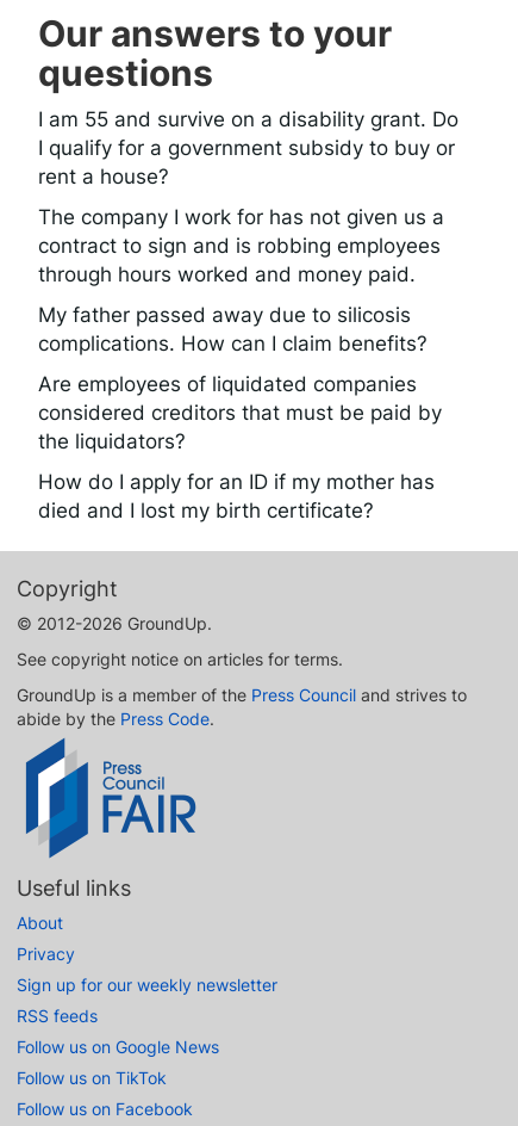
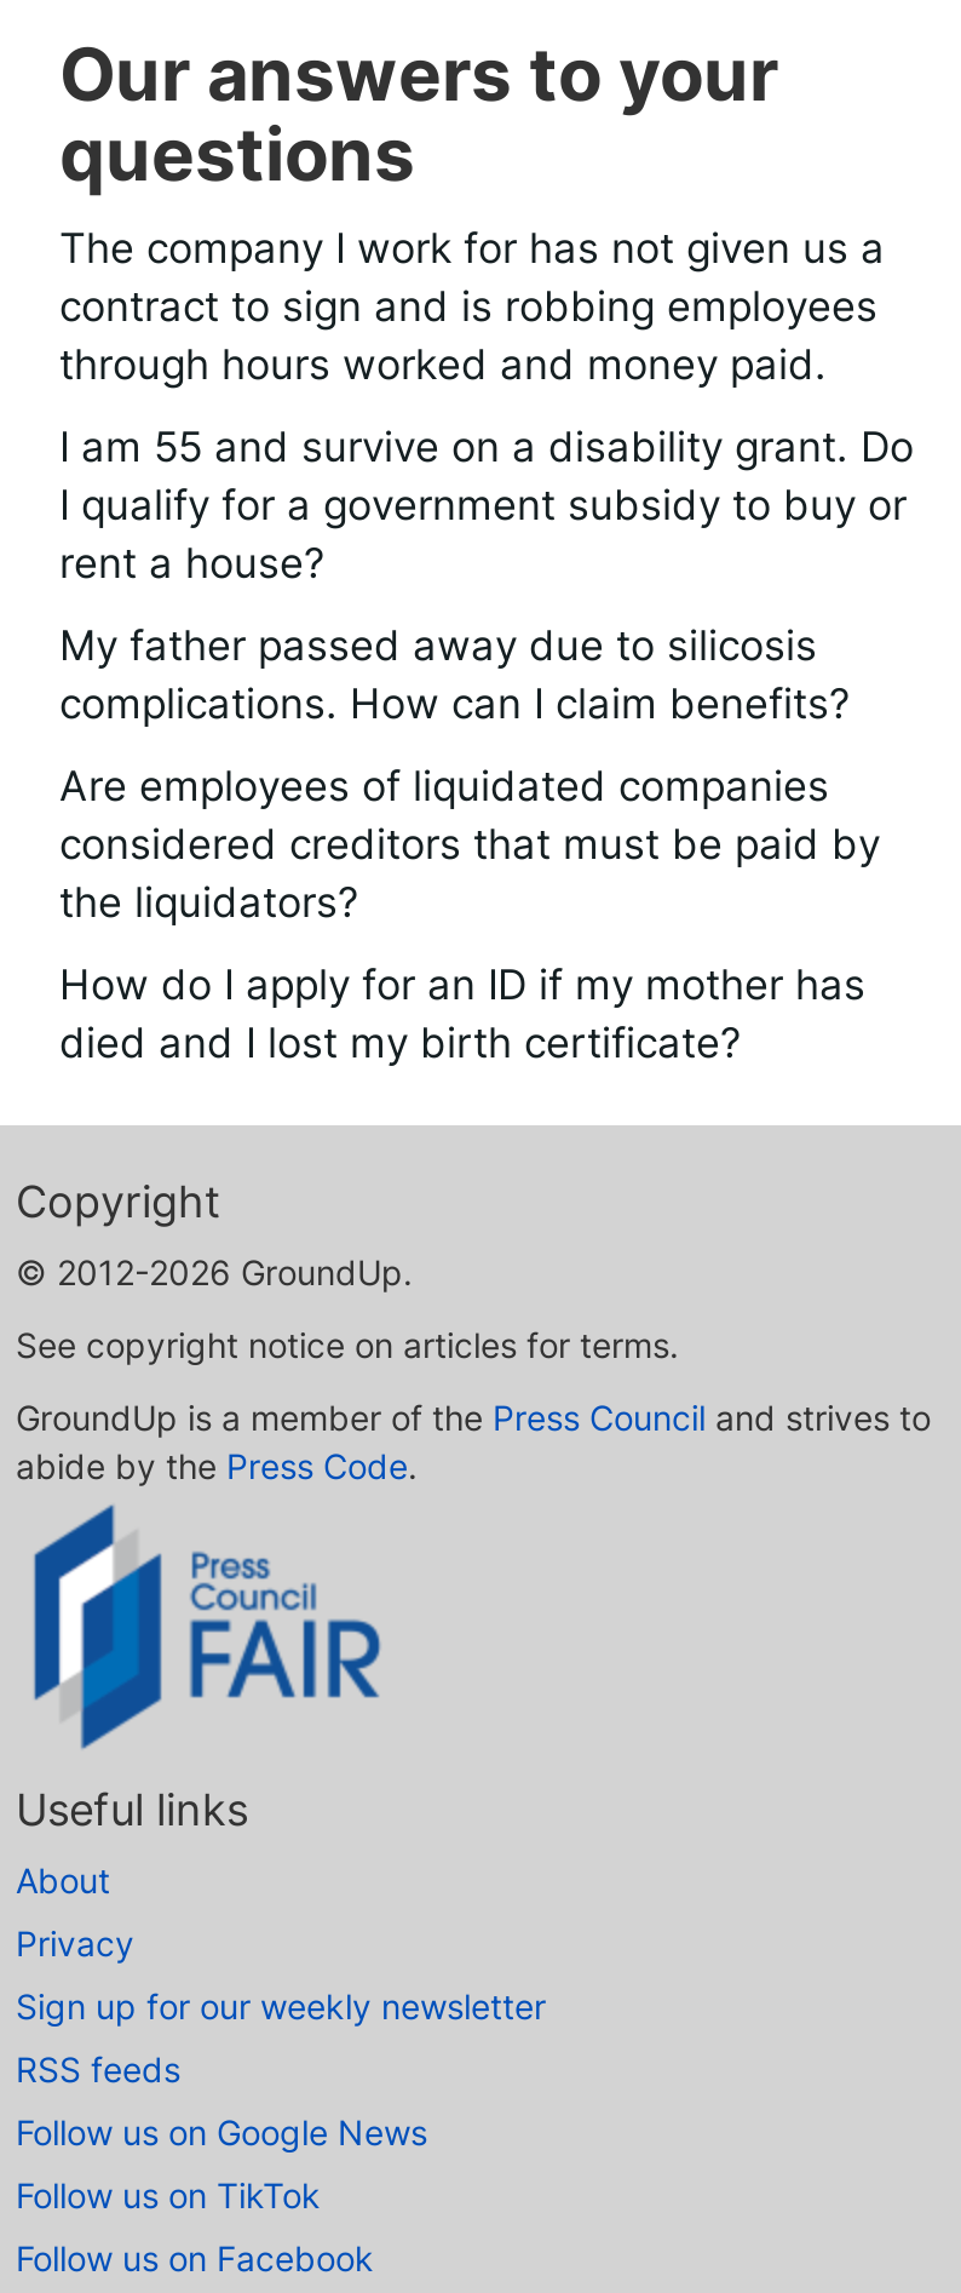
moved down: I am 55 and survive on a disability grant. Do | I qualify for a government subsidy to buy or | rent a house?

moved up: The company I work for has not given us a | contract to sign and is robbing employees | through hours worked and money paid.
